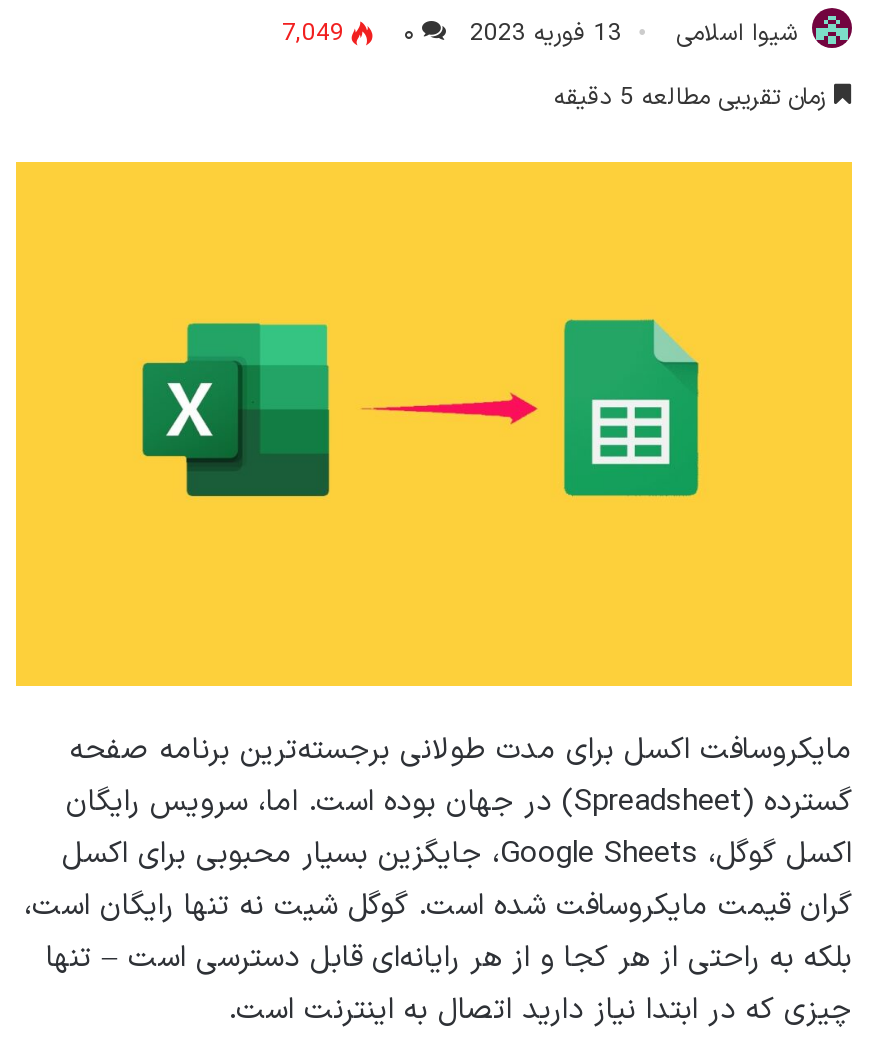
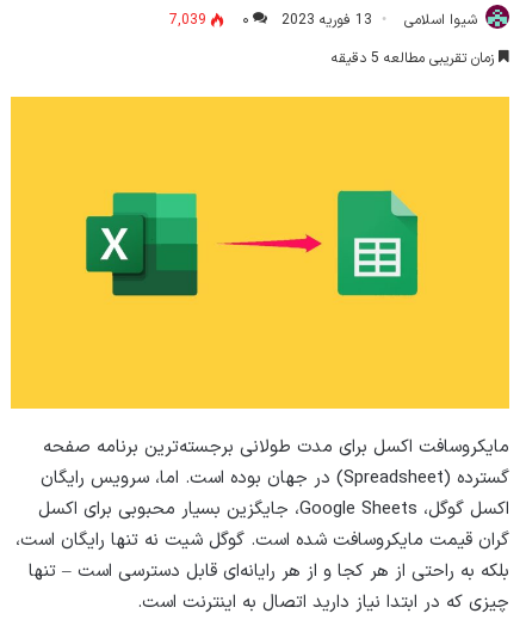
- 7,049
+ 7,039
